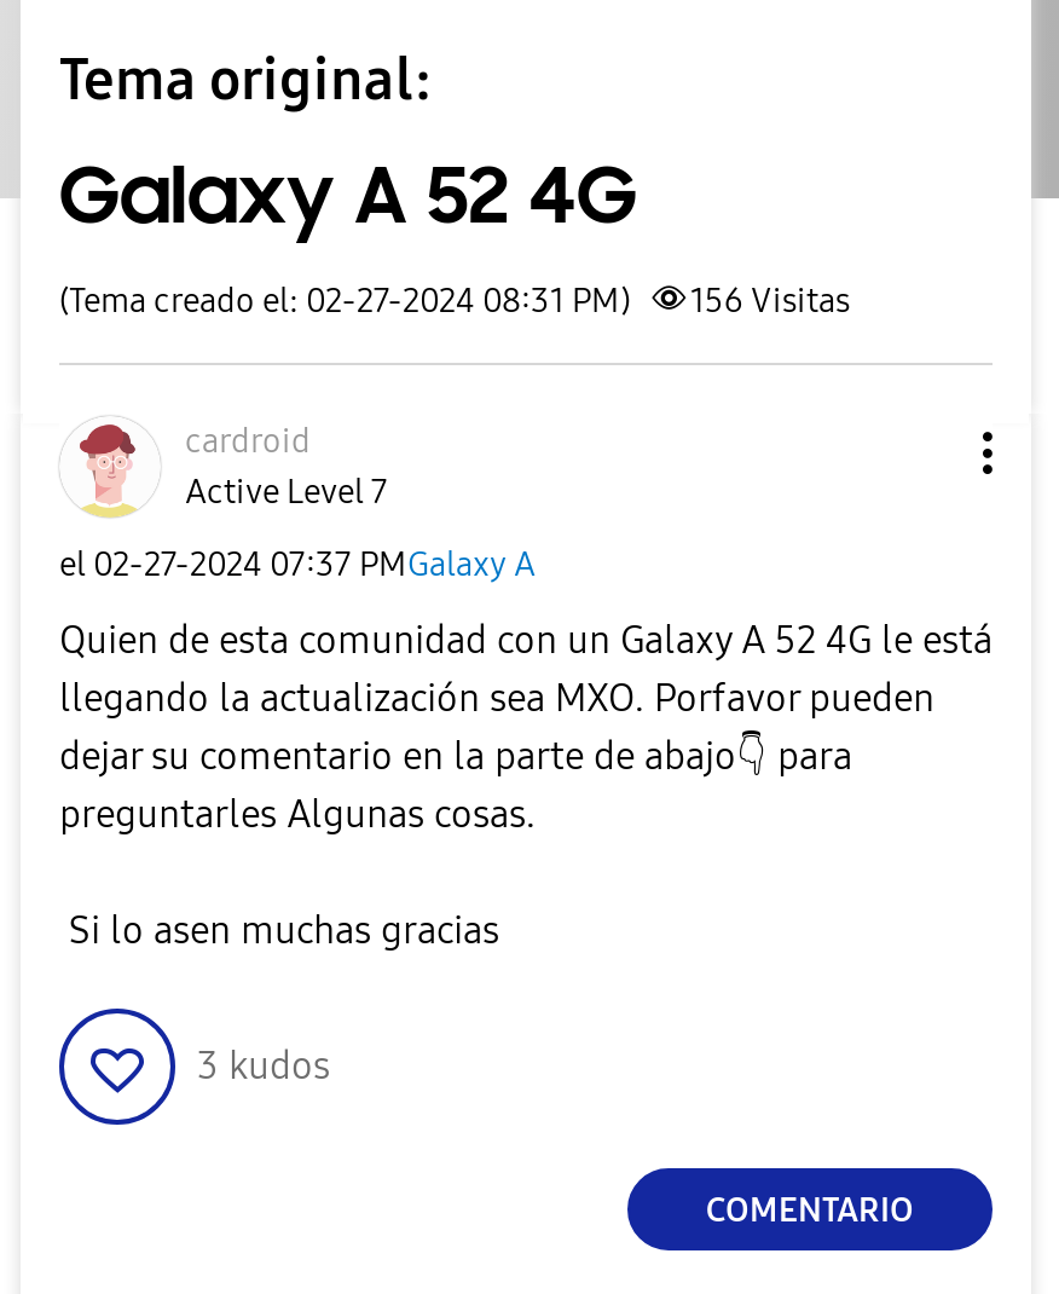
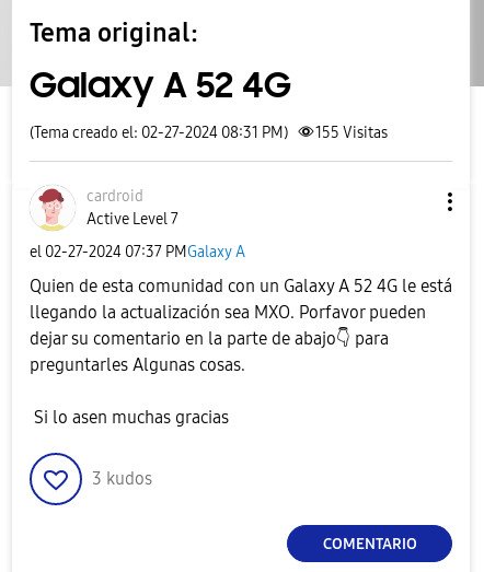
- (Tema creado el: 02-27-2024 08:31 PM) 156 Visitas
+ (Tema creado el: 02-27-2024 08:31 PM) 155 Visitas
